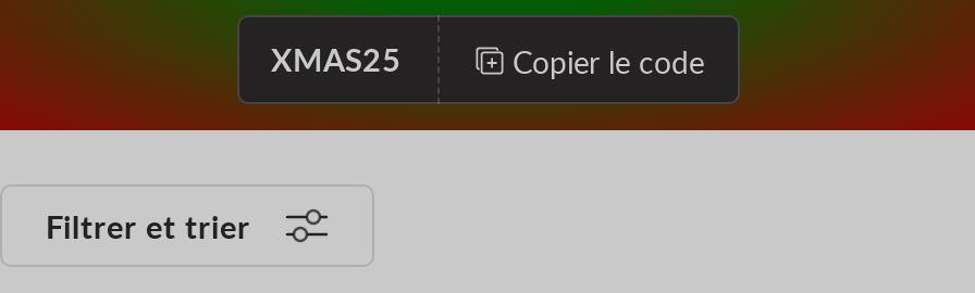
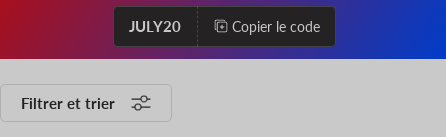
- XMAS25
+ JULY20
